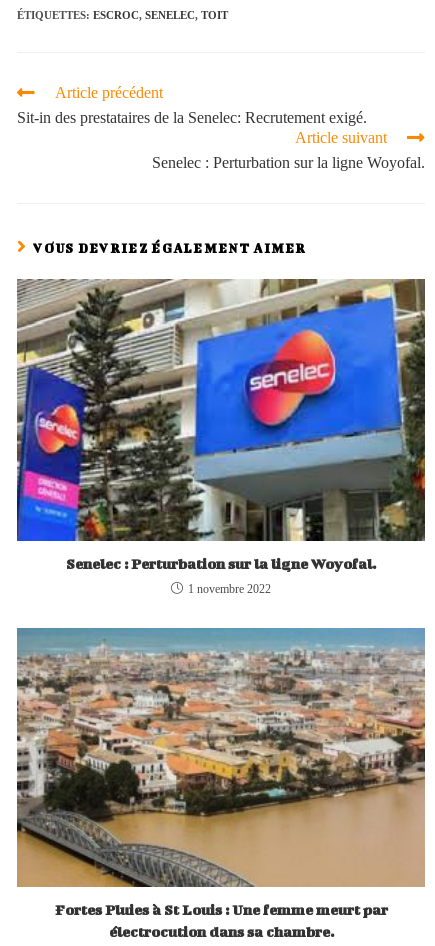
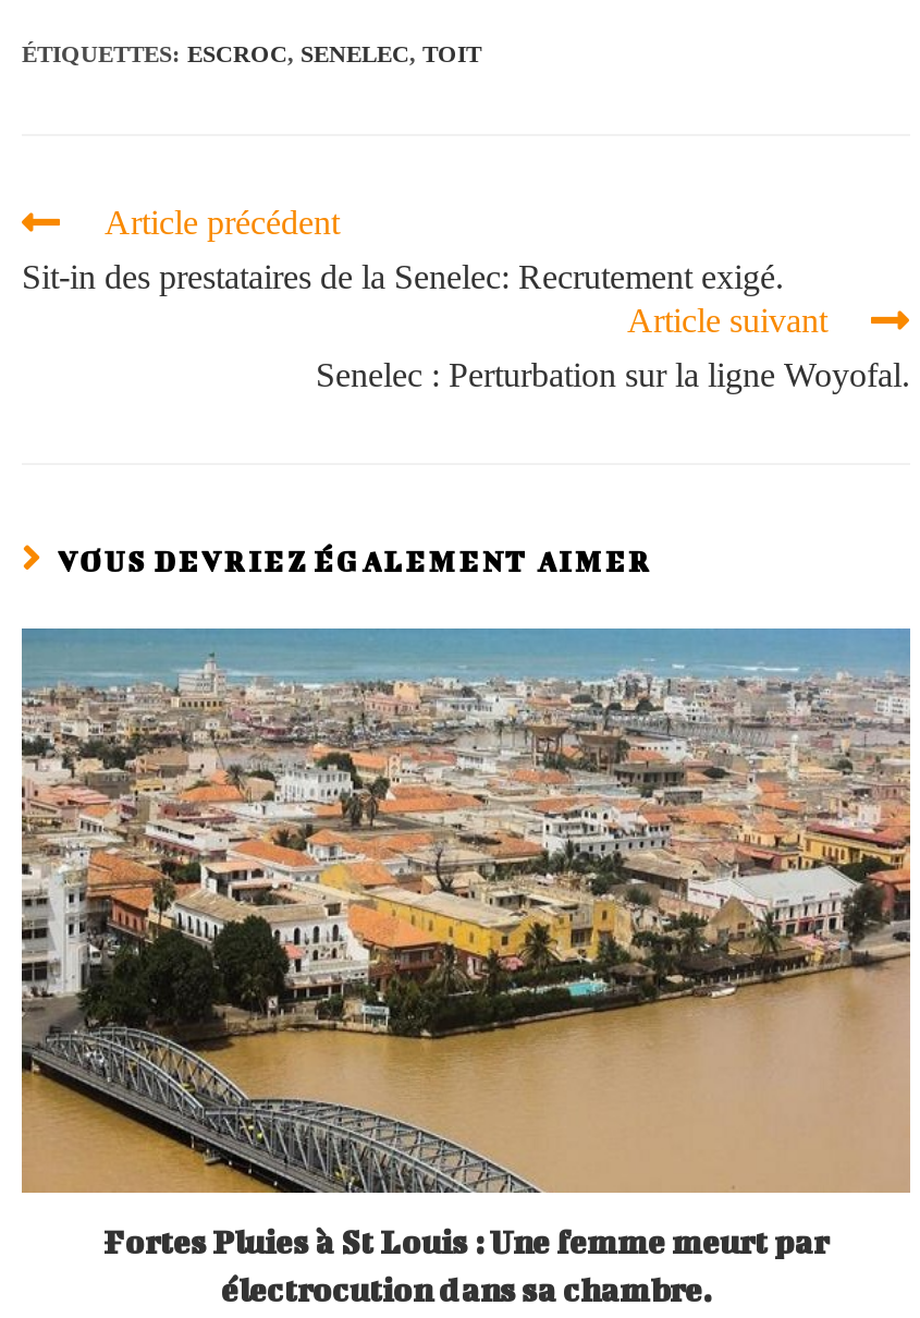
- [image]
- Senelec : Perturbation sur la ligne Woyofal.
- 1 novembre 2022
